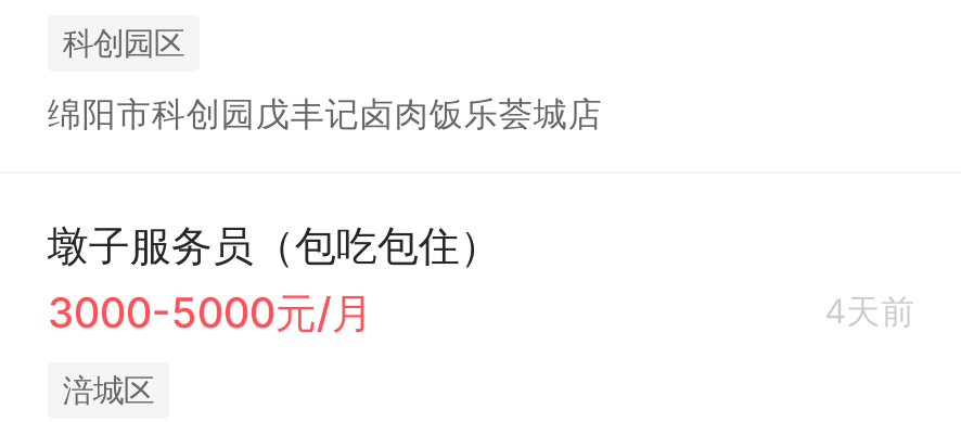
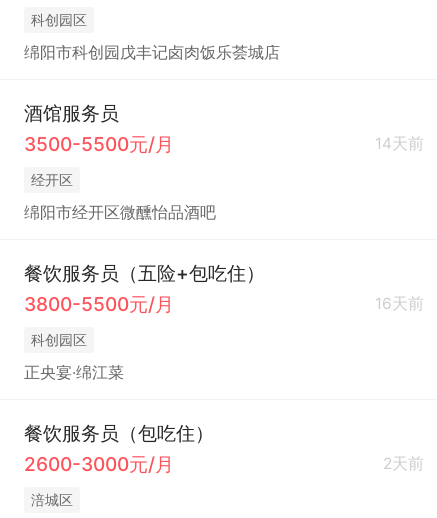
- 墩子服务员（包吃包住）
- 3000-5000元/月
- 4天前
+ 酒馆服务员
+ 3500-5500元/月
+ 14天前
+ 经开区
+ 绵阳市经开区微醺怡品酒吧
+ 餐饮服务员（五险+包吃住）
+ 3800-5500元/月
+ 16天前
+ 科创园区
+ 正央宴·绵江菜
+ 餐饮服务员（包吃住）
+ 2600-3000元/月
+ 2天前
